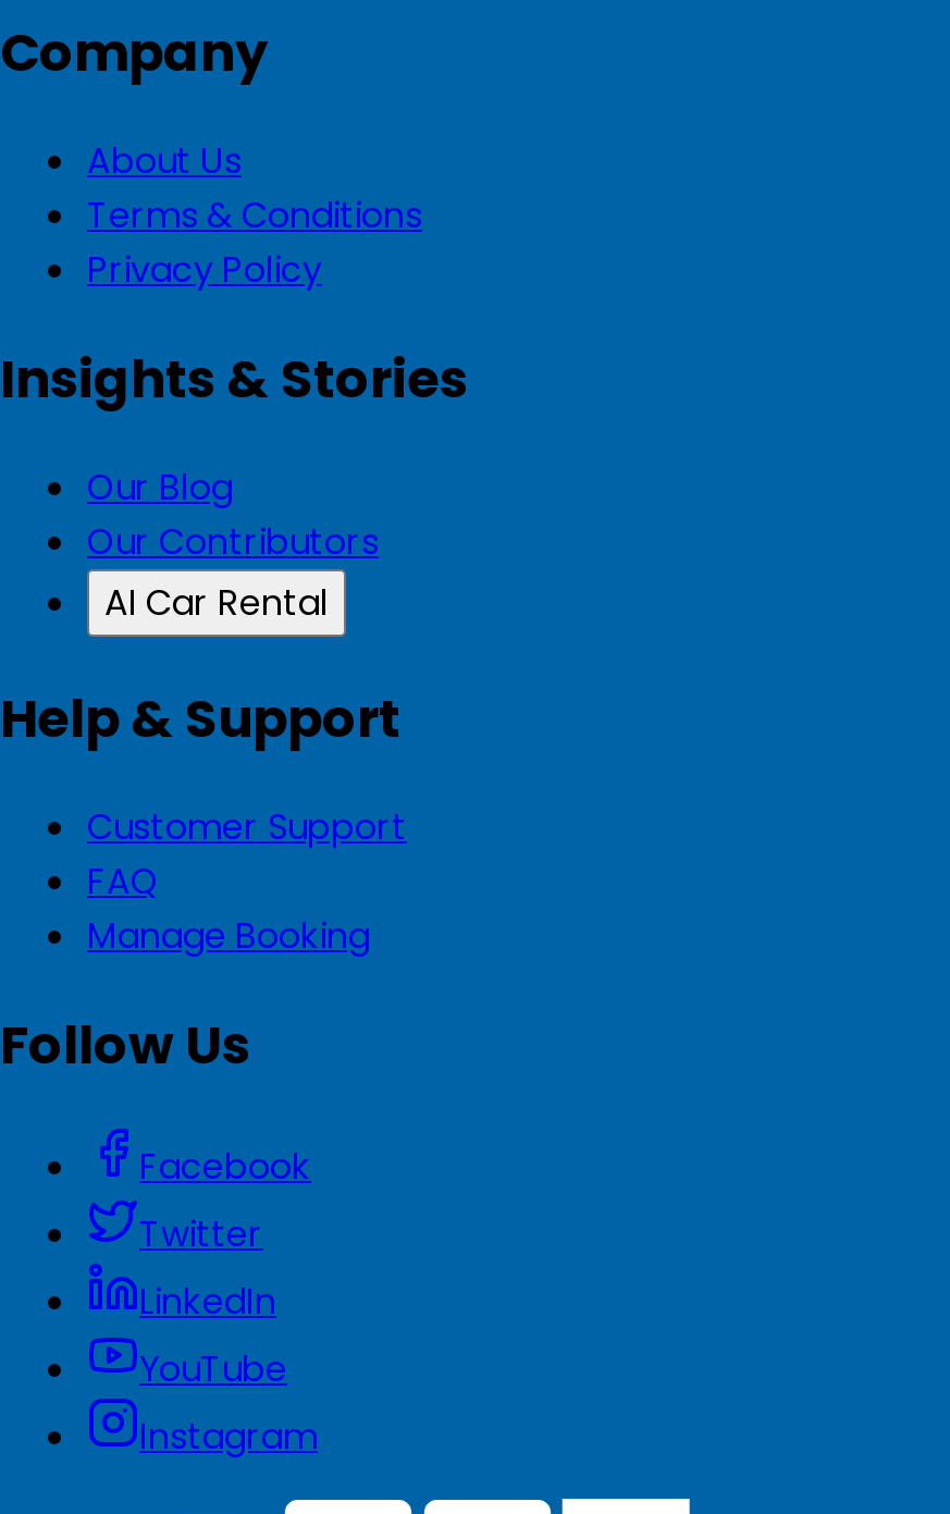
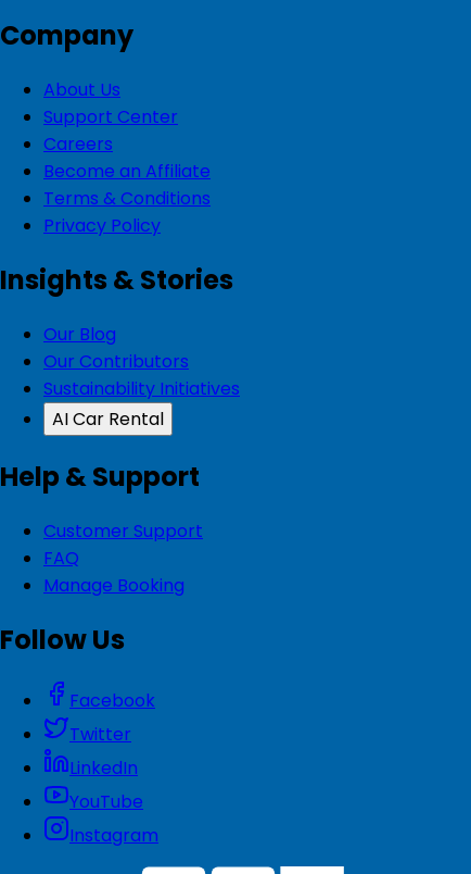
+ Support Center
+ Careers
+ Become an Affiliate

+ Sustainability Initiatives
